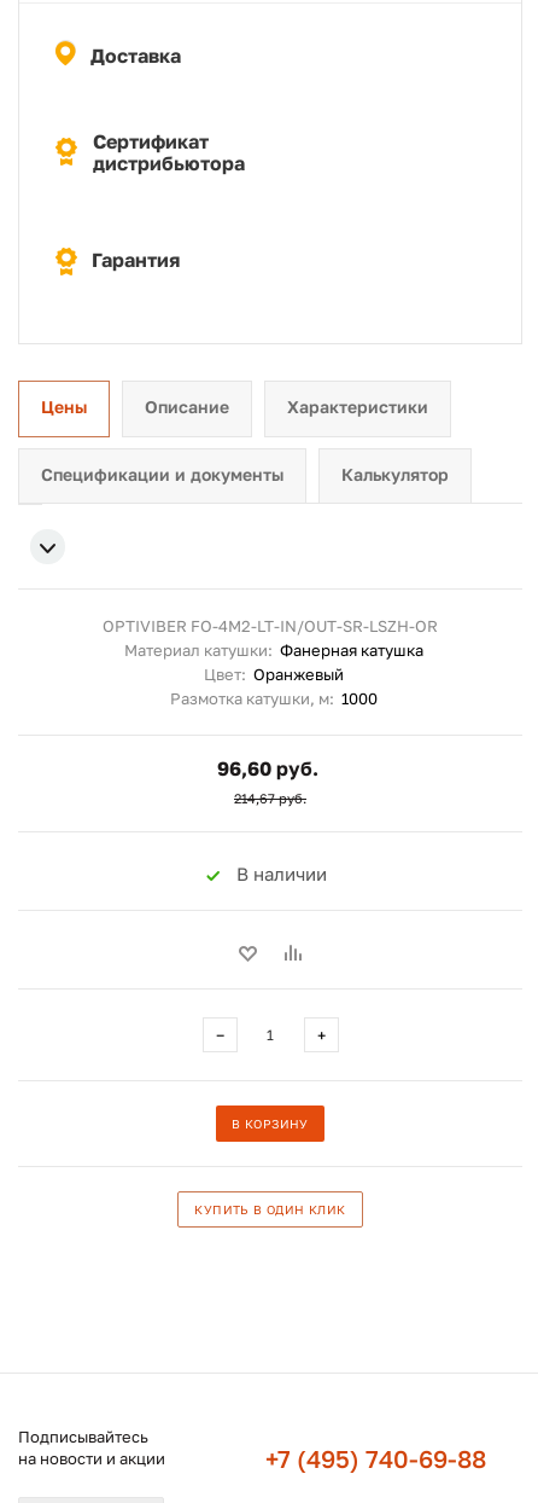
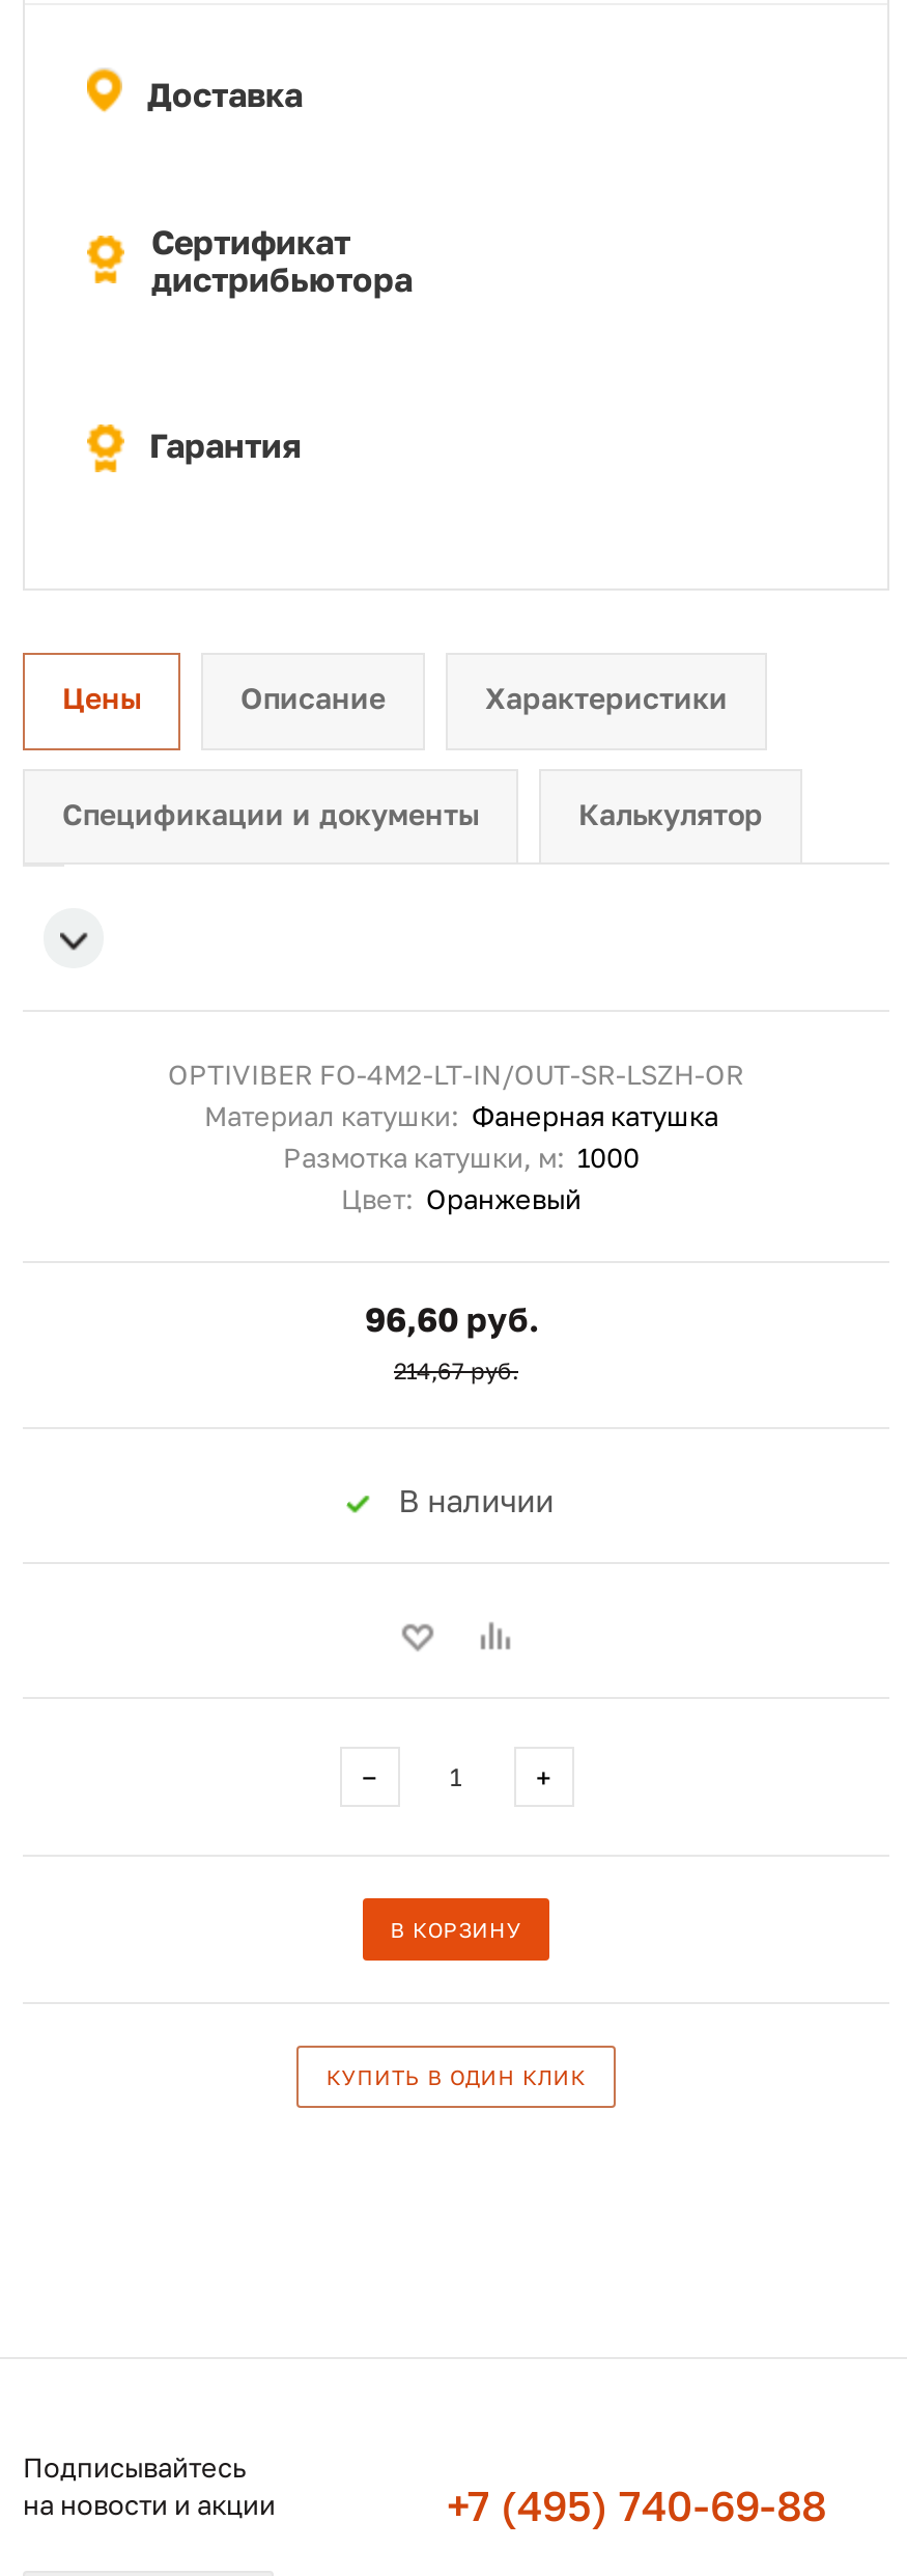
moved down: Цвет: Оранжевый

moved up: Размотка катушки, м: 1000
